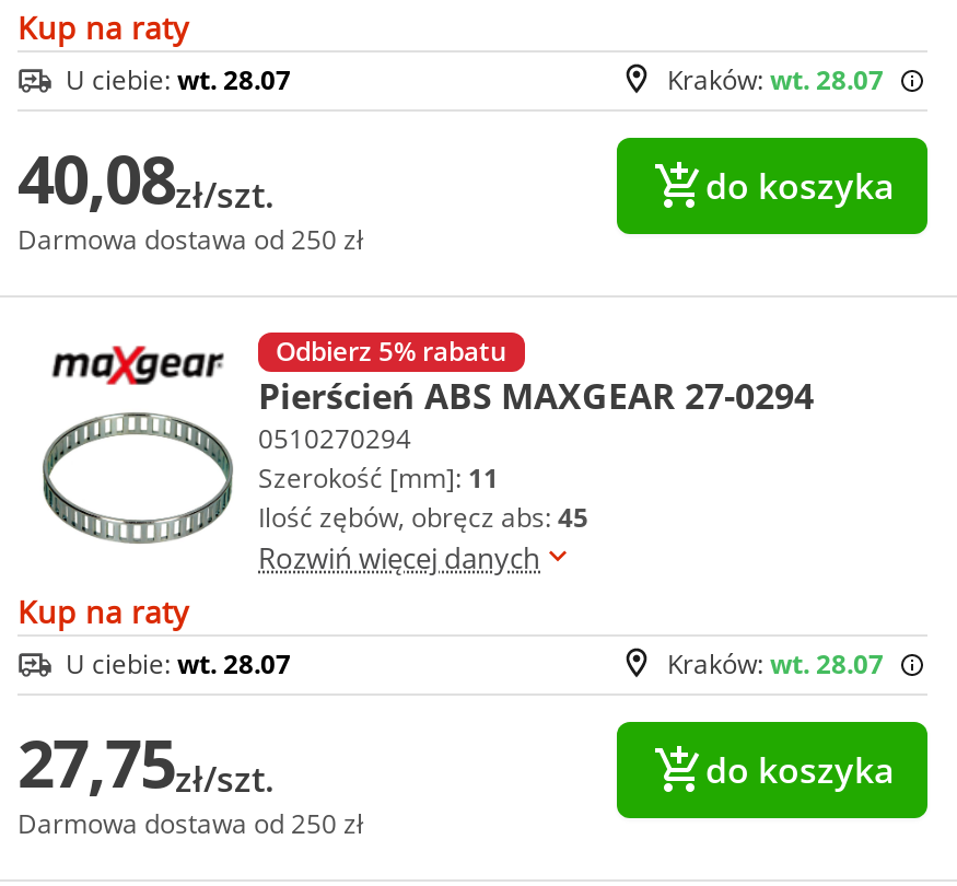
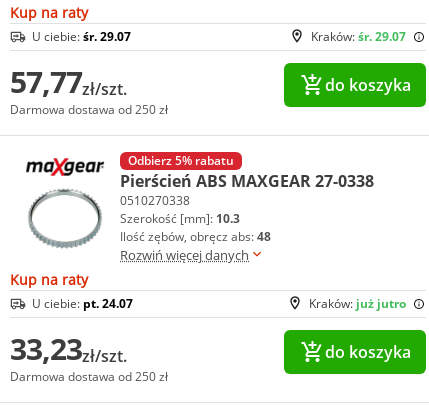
- U ciebie: wt. 28.07
+ U ciebie: śr. 29.07

- Kraków: wt. 28.07
+ Kraków: śr. 29.07

- 40,08zł/szt.
+ 57,77zł/szt.

- [image]
- Pierścień ABS MAXGEAR 27-0294
+ [image]
+ Pierścień ABS MAXGEAR 27-0338

- 0510270294
+ 0510270338

- Szerokość [mm]: 11
+ Szerokość [mm]: 10.3

- Ilość zębów, obręcz abs: 45
+ Ilość zębów, obręcz abs: 48

- U ciebie: wt. 28.07
+ U ciebie: pt. 24.07

- Kraków: wt. 28.07
+ Kraków: już jutro

- 27,75zł/szt.
+ 33,23zł/szt.
